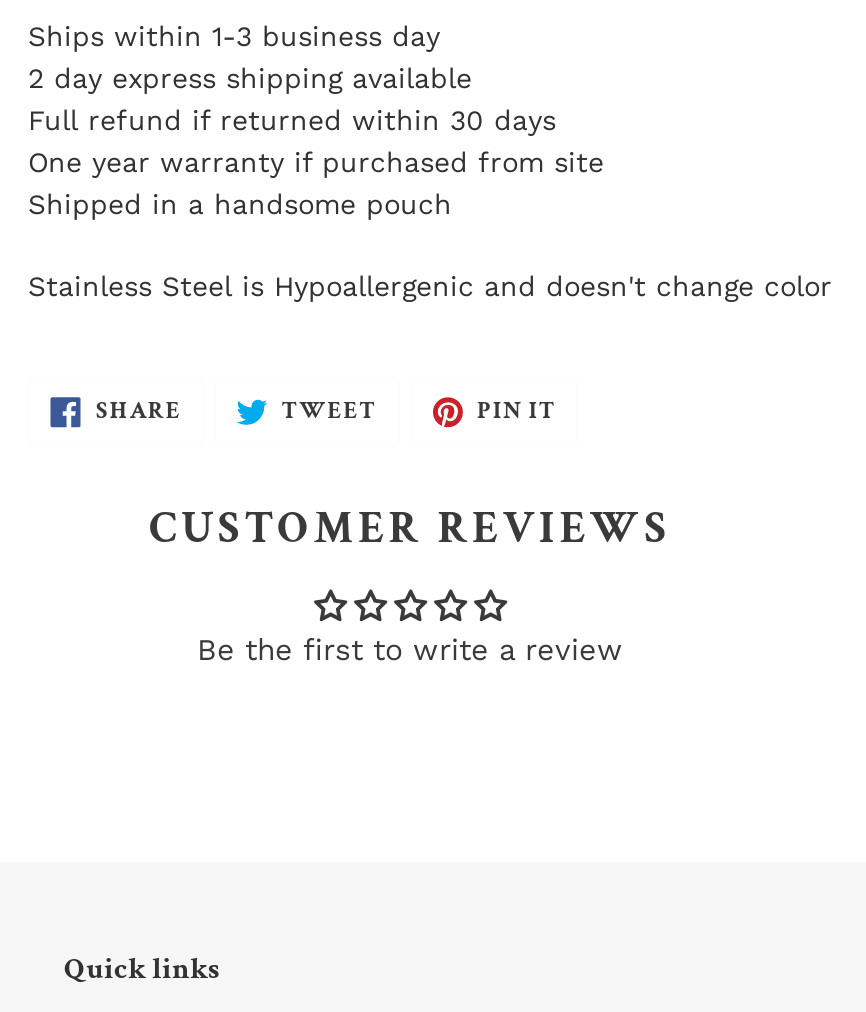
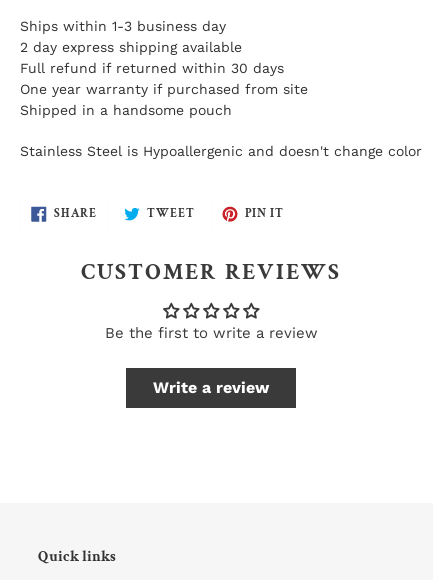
+ Write a review
